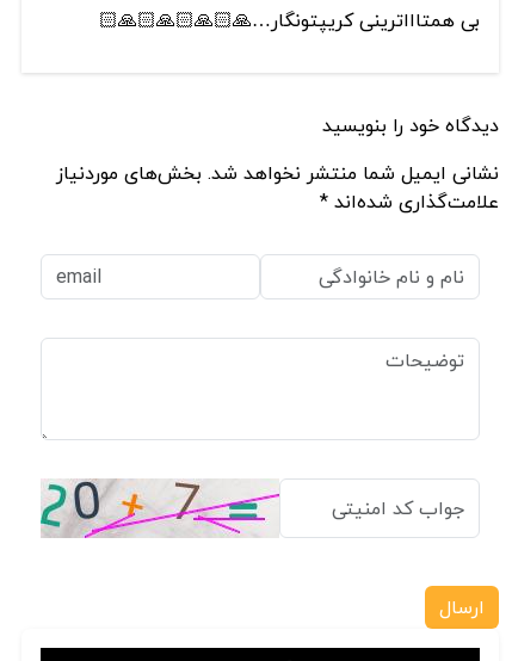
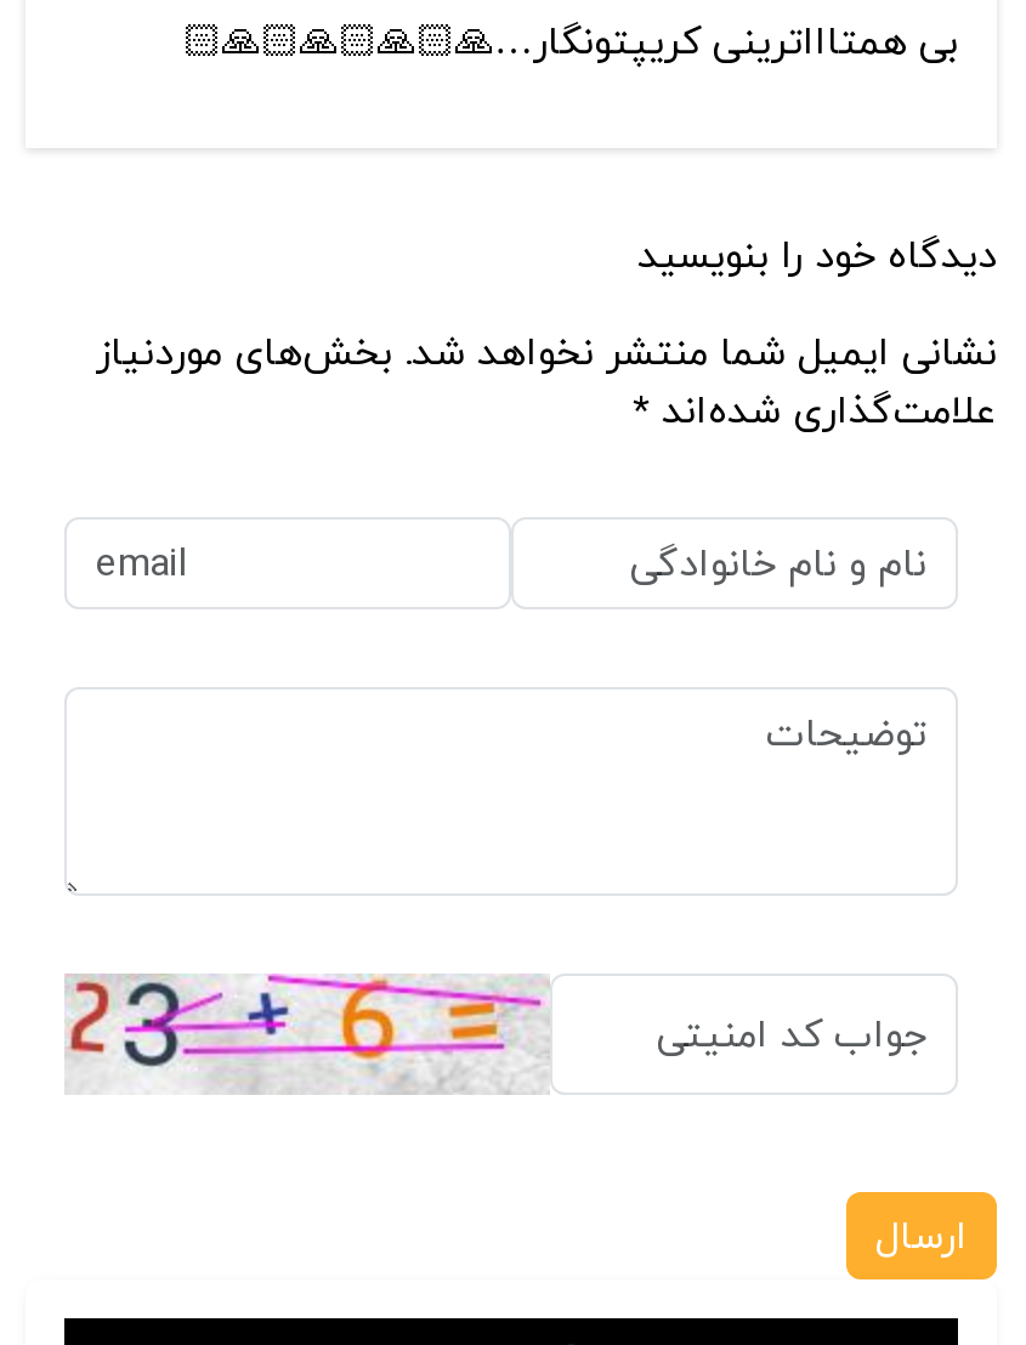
- [image]
+ [image]
